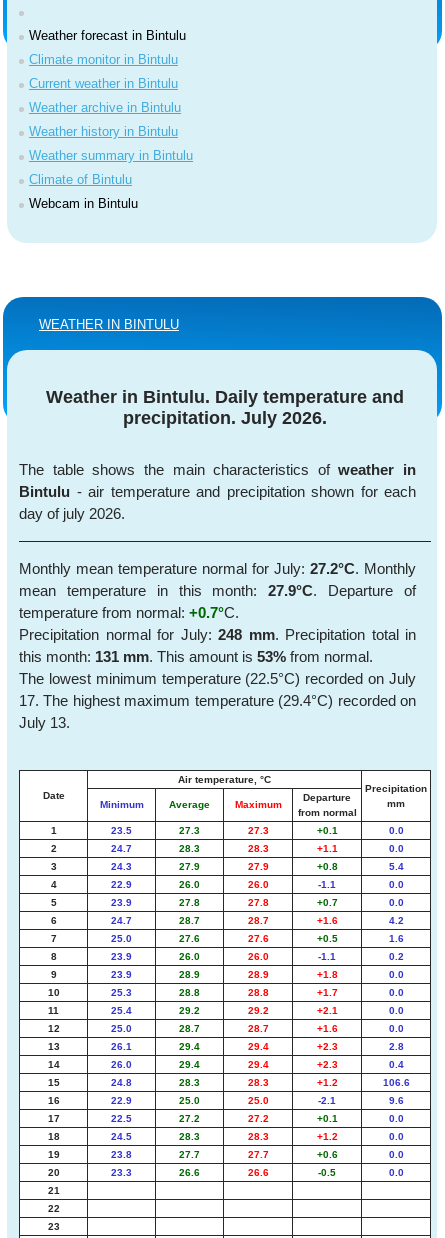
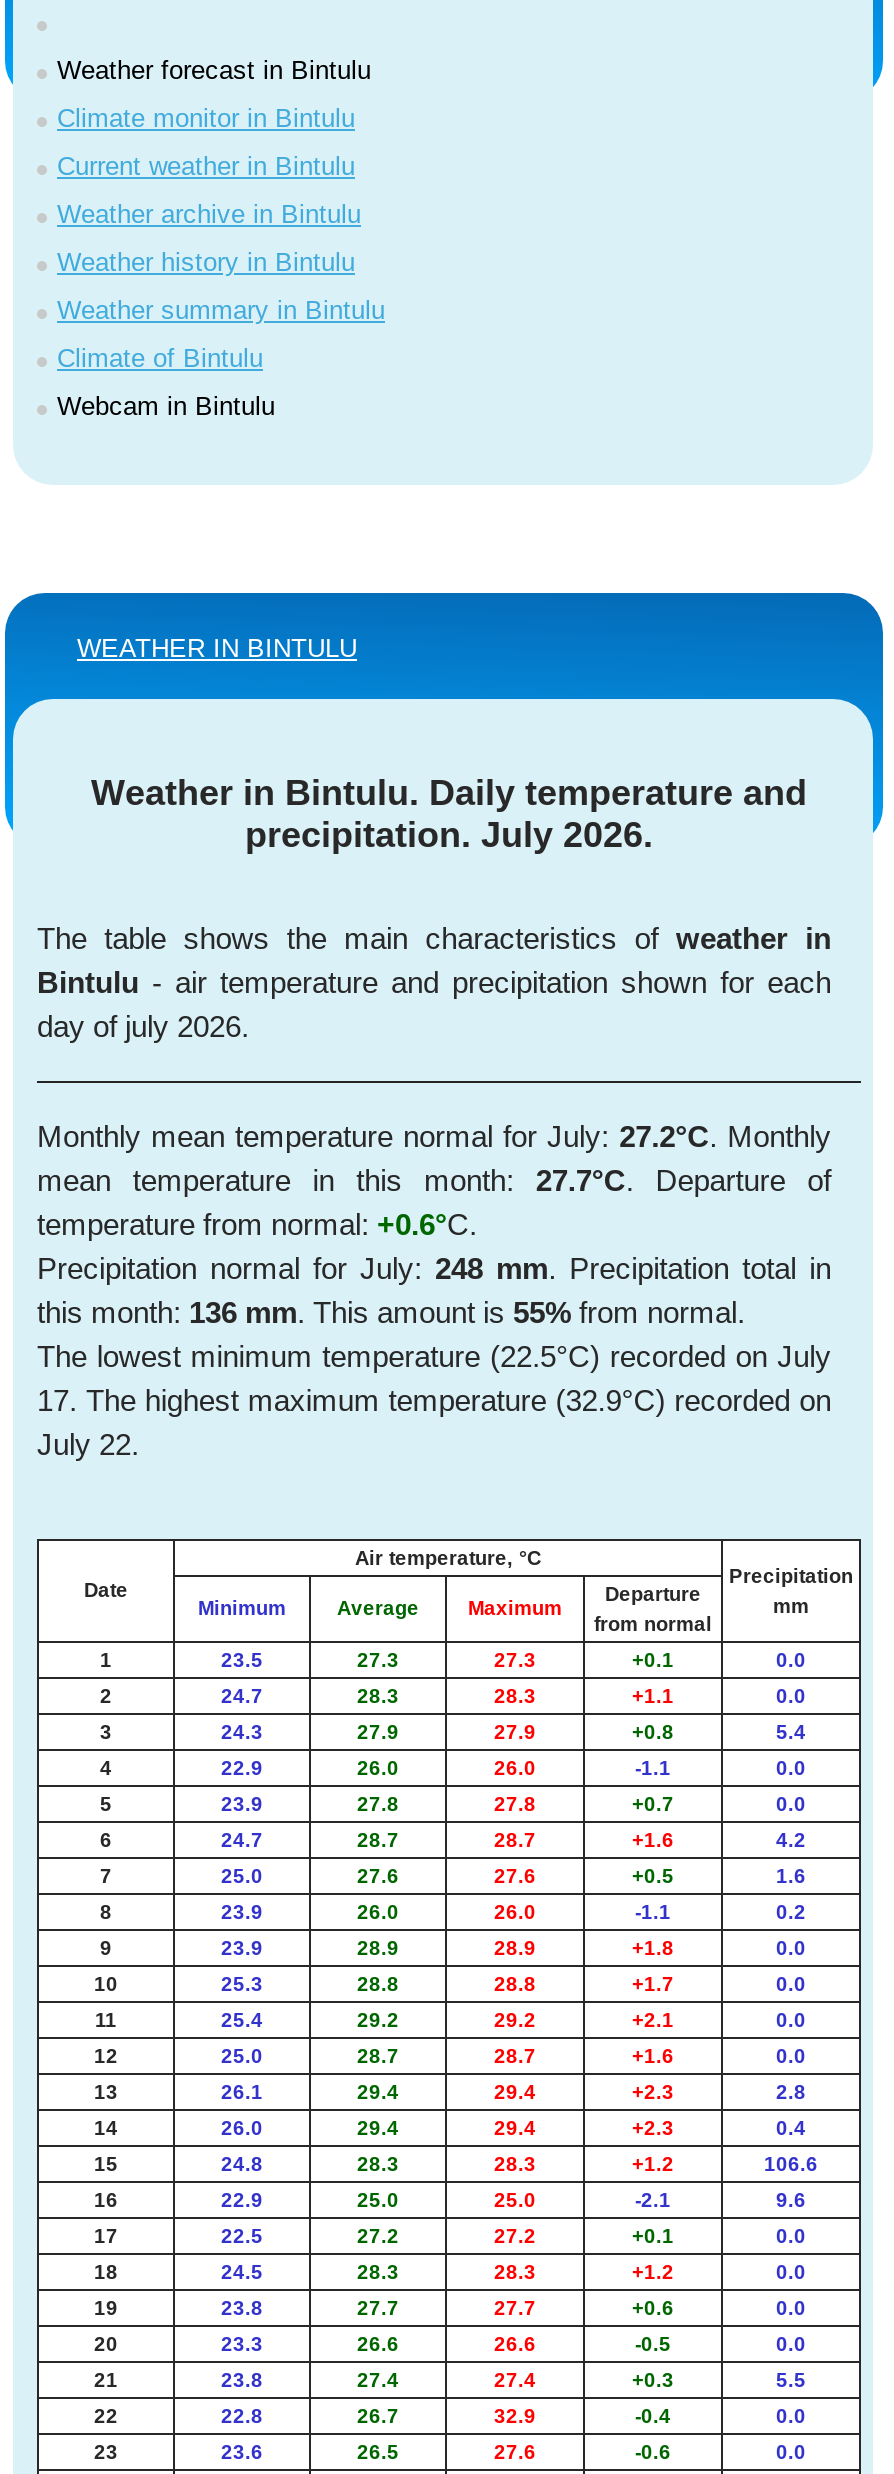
- mean temperature in this month: 27.9°C. Departure of
+ mean temperature in this month: 27.7°C. Departure of

- temperature from normal: +0.7°C.
+ temperature from normal: +0.6°C.

- this month: 131 mm. This amount is 53% from normal.
+ this month: 136 mm. This amount is 55% from normal.

- 17. The highest maximum temperature (29.4°C) recorded on
+ 17. The highest maximum temperature (32.9°C) recorded on

- July 13.
+ July 22.

+ 23.8
+ 27.4
+ 27.4
+ +0.3
+ 5.5

+ 22.8
+ 26.7
+ 32.9
+ -0.4
+ 0.0

+ 23.6
+ 26.5
+ 27.6
+ -0.6
+ 0.0
